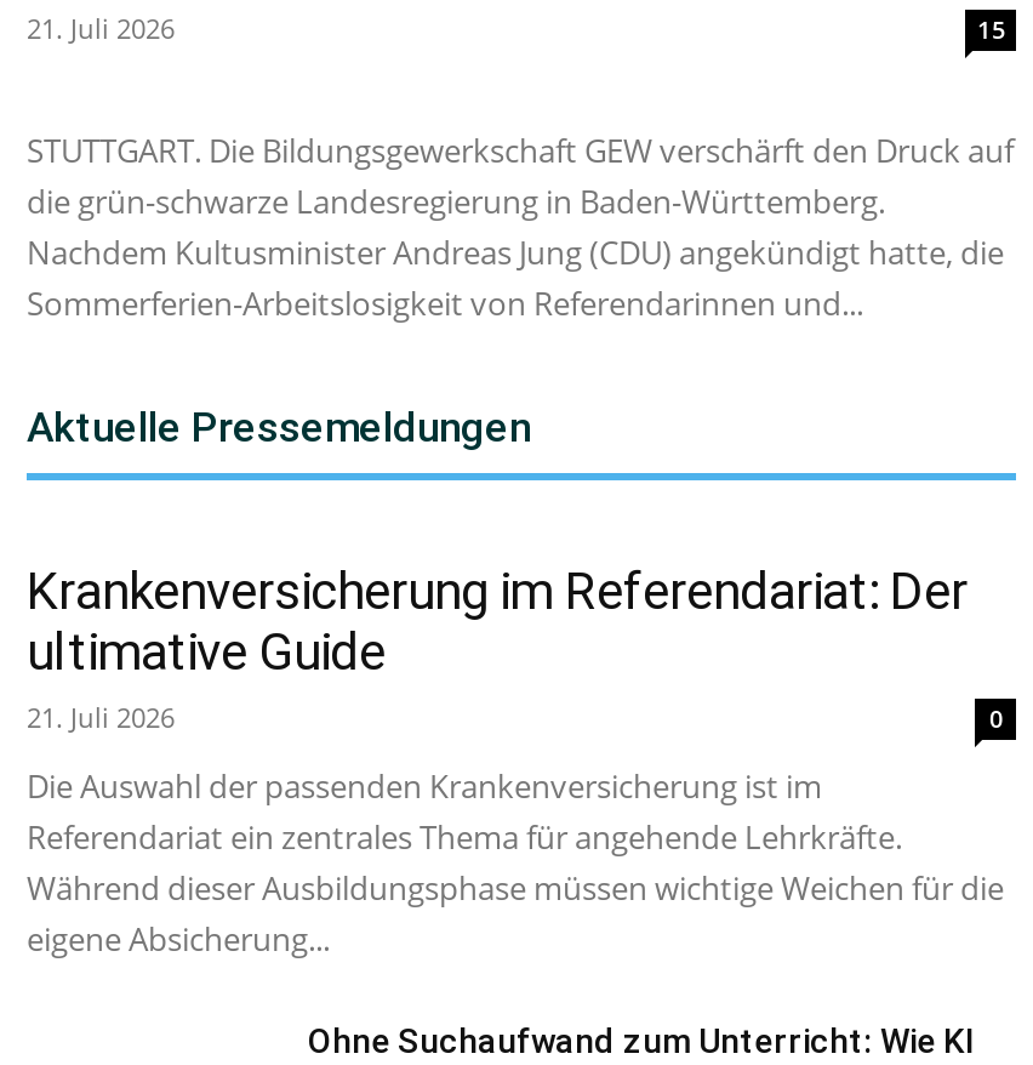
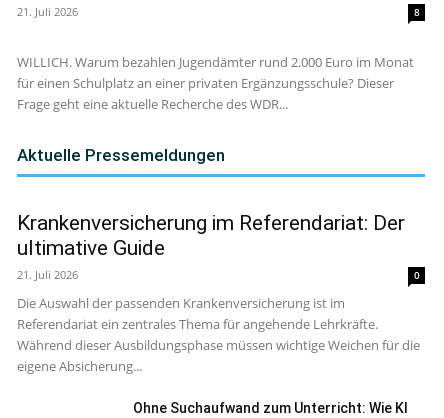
- 15
+ 8

- STUTTGART. Die Bildungsgewerkschaft GEW verschärft den Druck auf
- die grün-schwarze Landesregierung in Baden-Württemberg.
- Nachdem Kultusminister Andreas Jung (CDU) angekündigt hatte, die
- Sommerferien-Arbeitslosigkeit von Referendarinnen und...
+ WILLICH. Warum bezahlen Jugendämter rund 2.000 Euro im Monat
+ für einen Schulplatz an einer privaten Ergänzungsschule? Dieser
+ Frage geht eine aktuelle Recherche des WDR...
